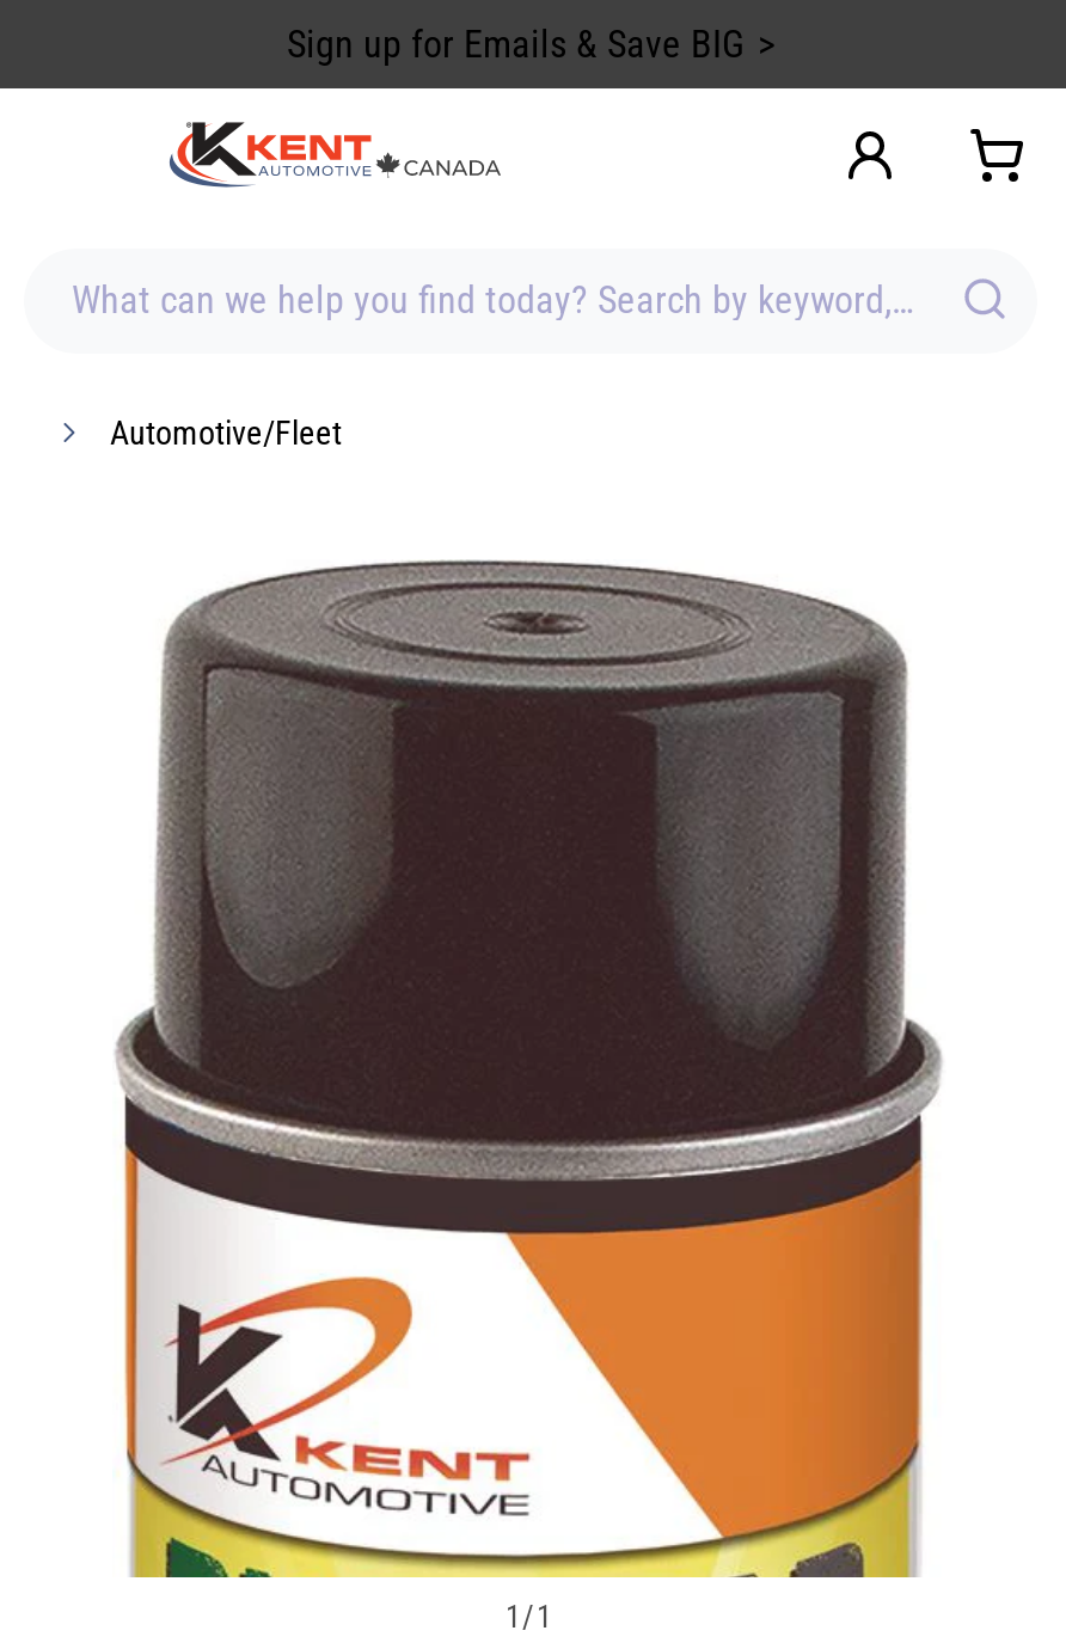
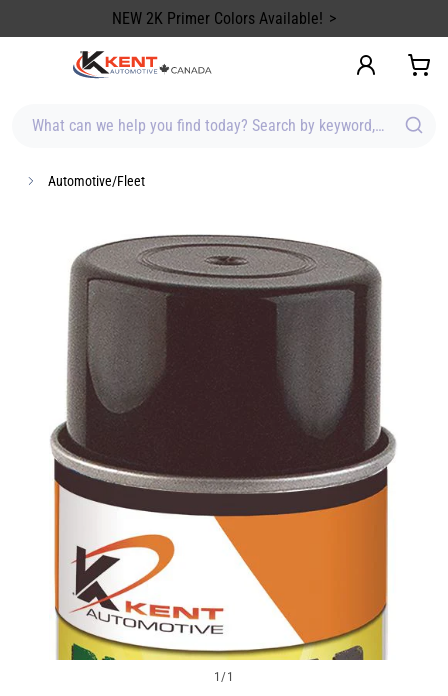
- Sign up for Emails & Save BIG
+ NEW 2K Primer Colors Available!
